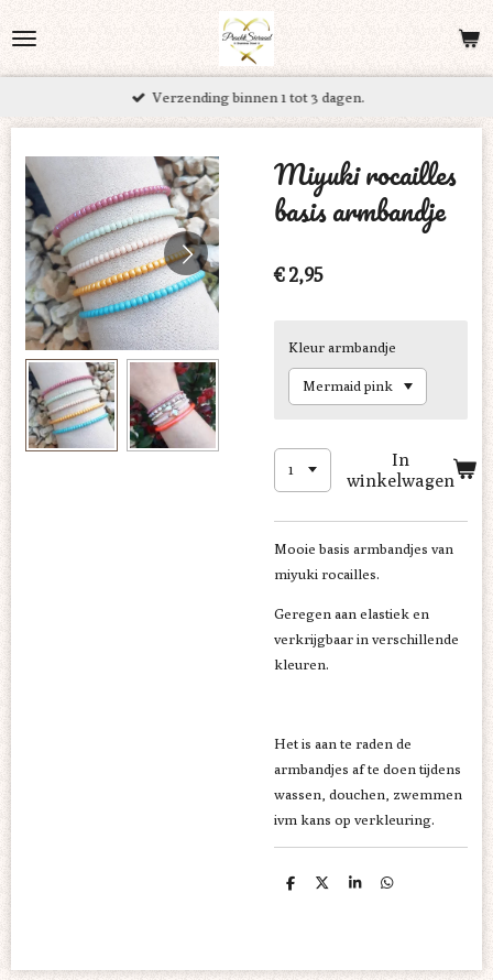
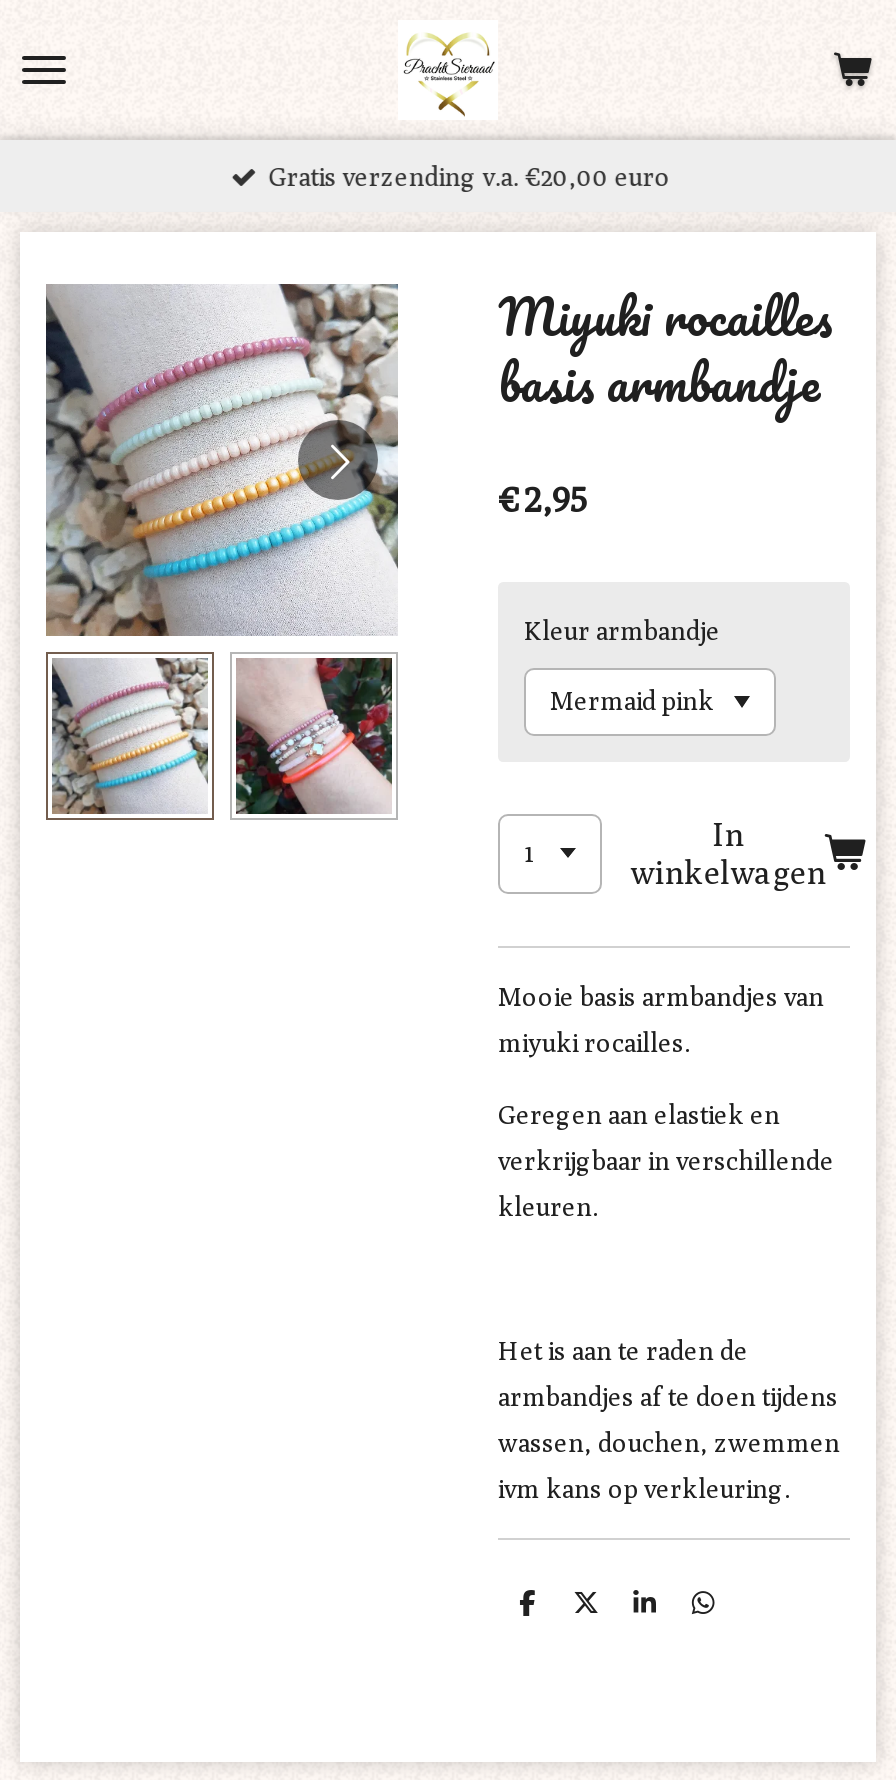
- Verzending binnen 1 tot 3 dagen.
+ Gratis verzending v.a. €20,00 euro
